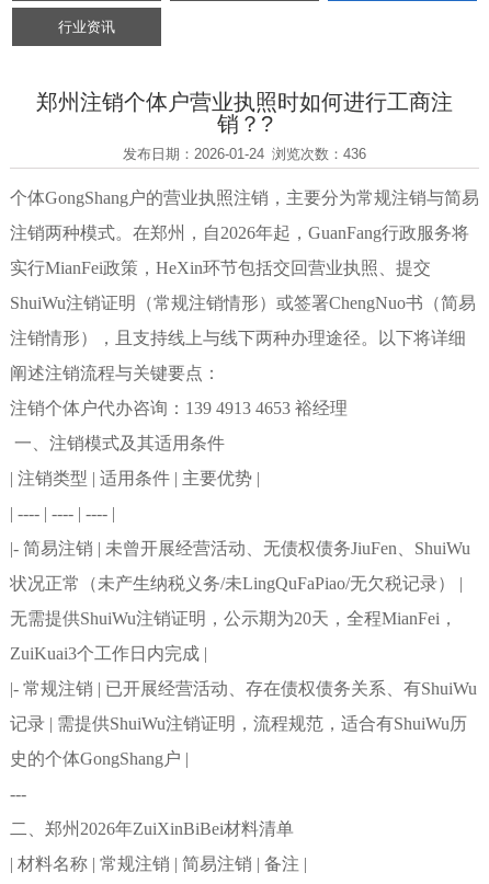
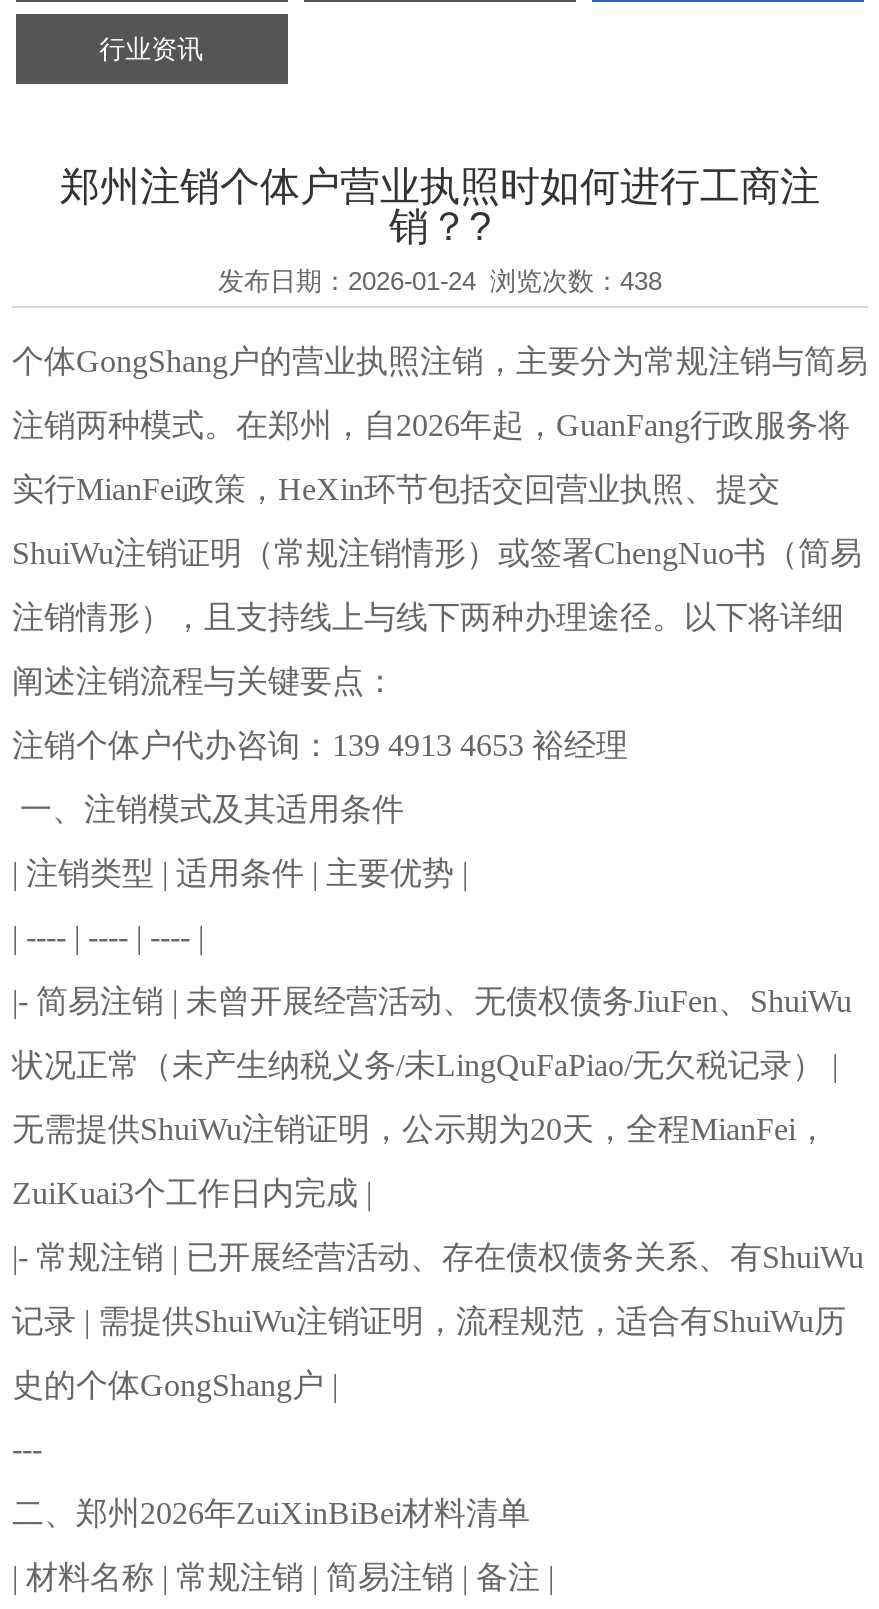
- 发布日期：2026-01-24 浏览次数：436
+ 发布日期：2026-01-24 浏览次数：438
